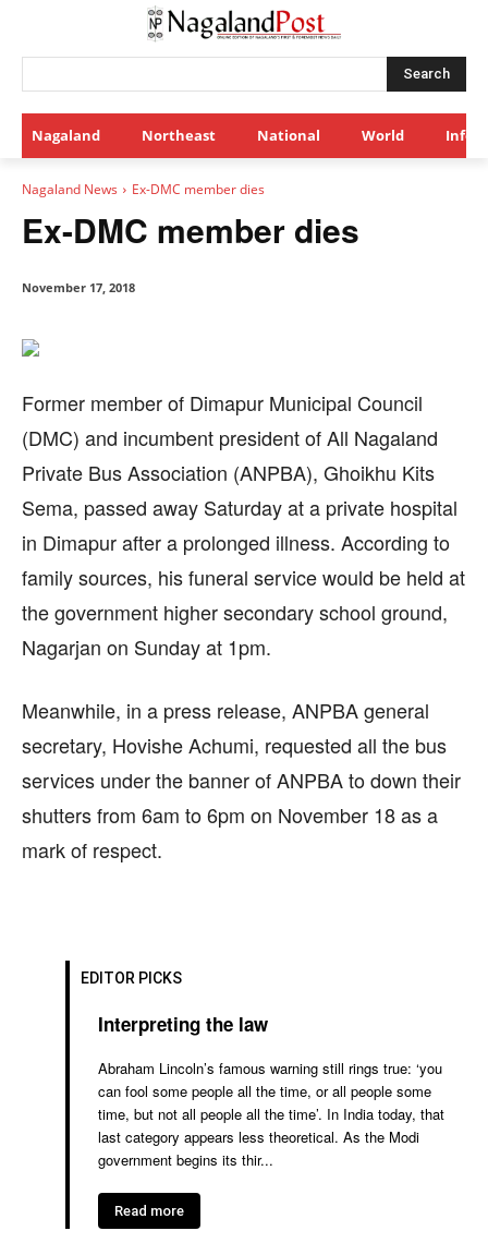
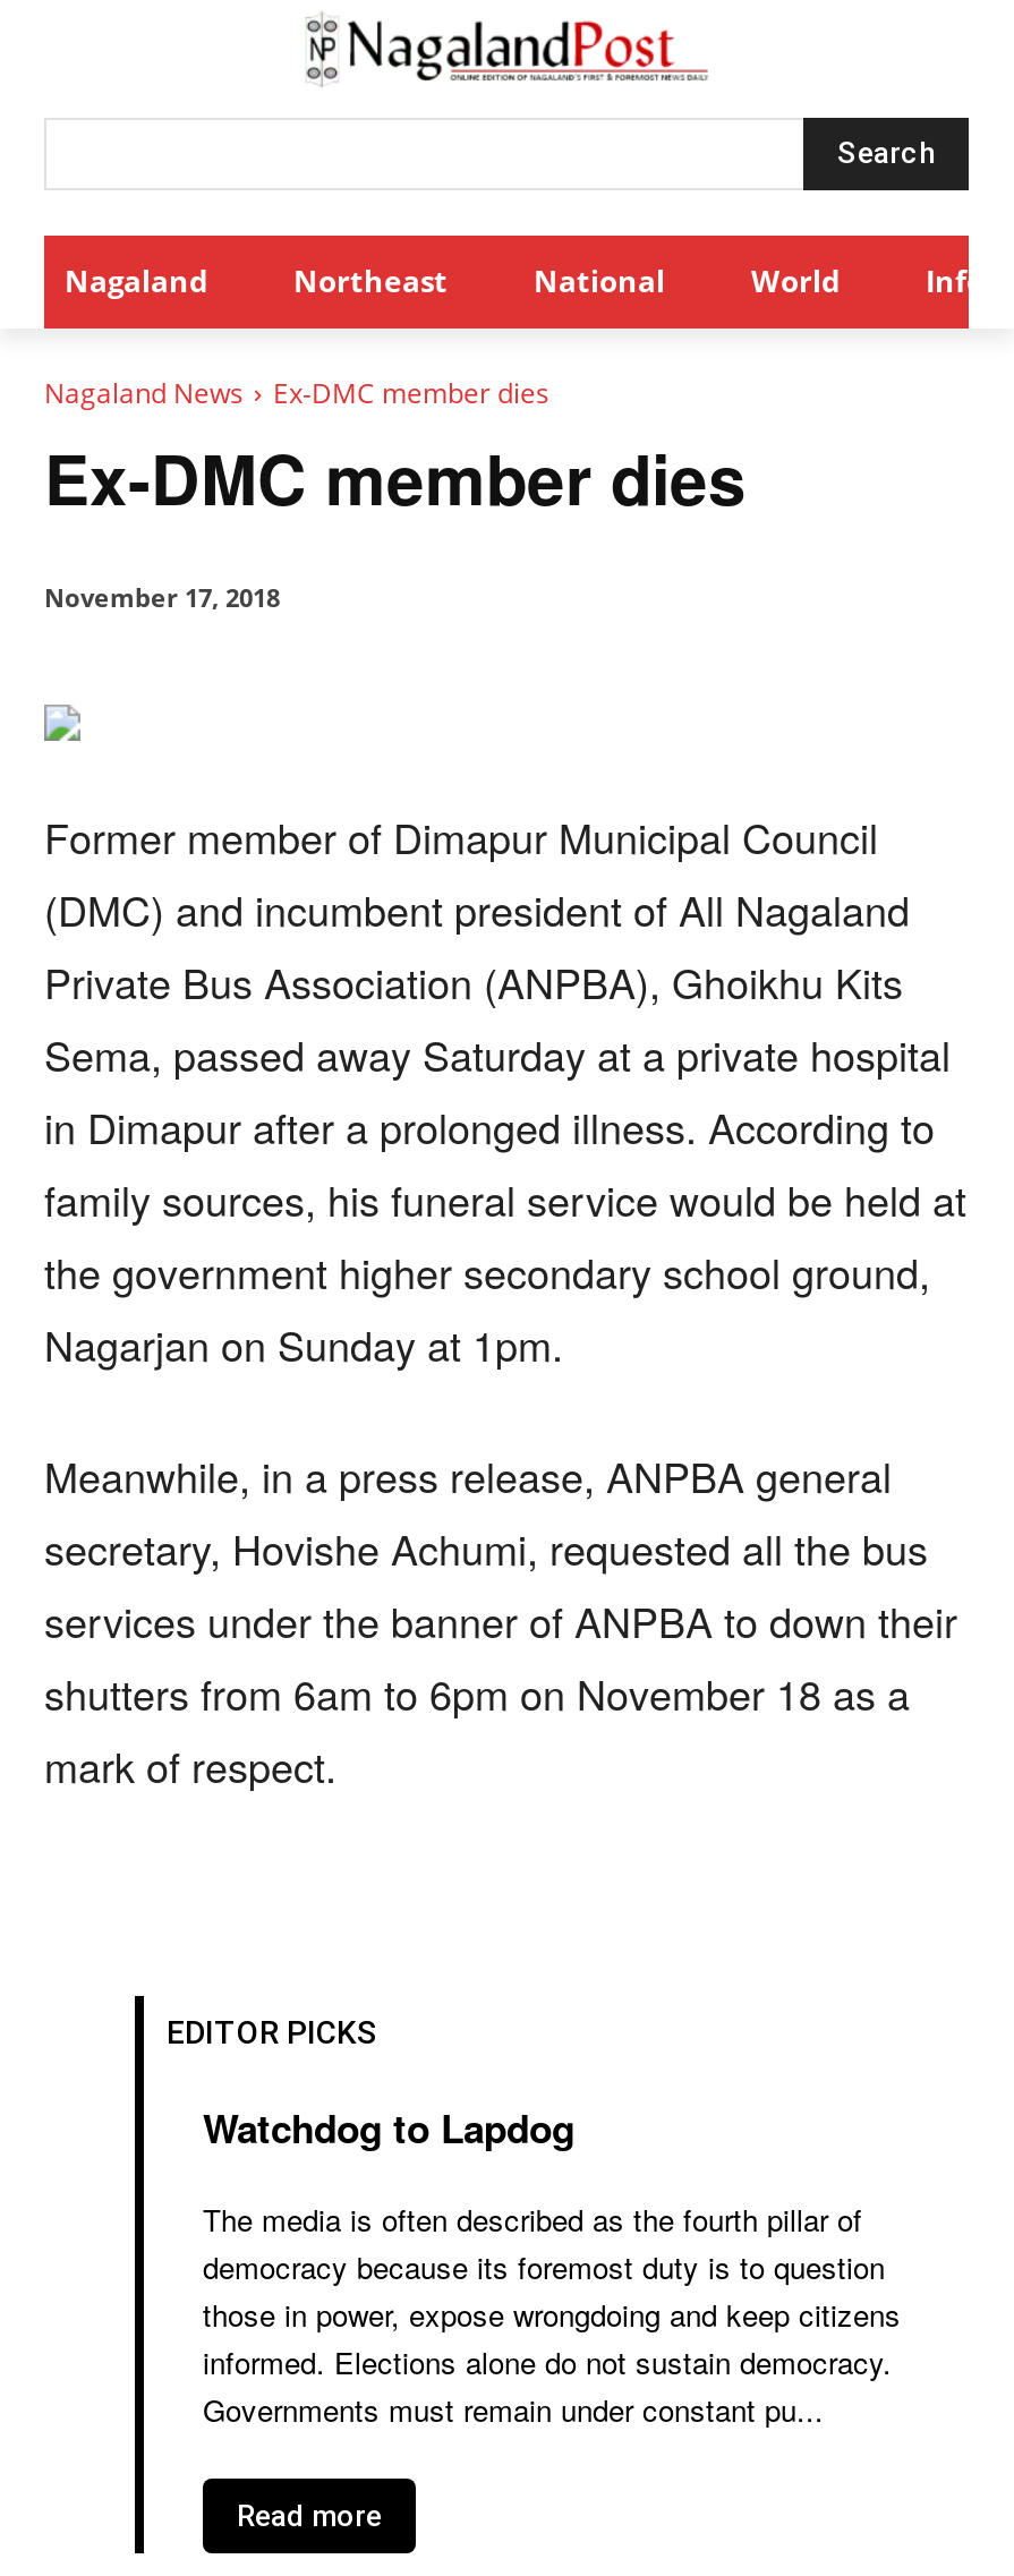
- Interpreting the law
+ Watchdog to Lapdog

- Abraham Lincoln’s famous warning still rings true: ‘you
- can fool some people all the time, or all people some
- time, but not all people all the time’. In India today, that
- last category appears less theoretical. As the Modi
- government begins its thir...
+ The media is often described as the fourth pillar of
+ democracy because its foremost duty is to question
+ those in power, expose wrongdoing and keep citizens
+ informed. Elections alone do not sustain democracy.
+ Governments must remain under constant pu...
